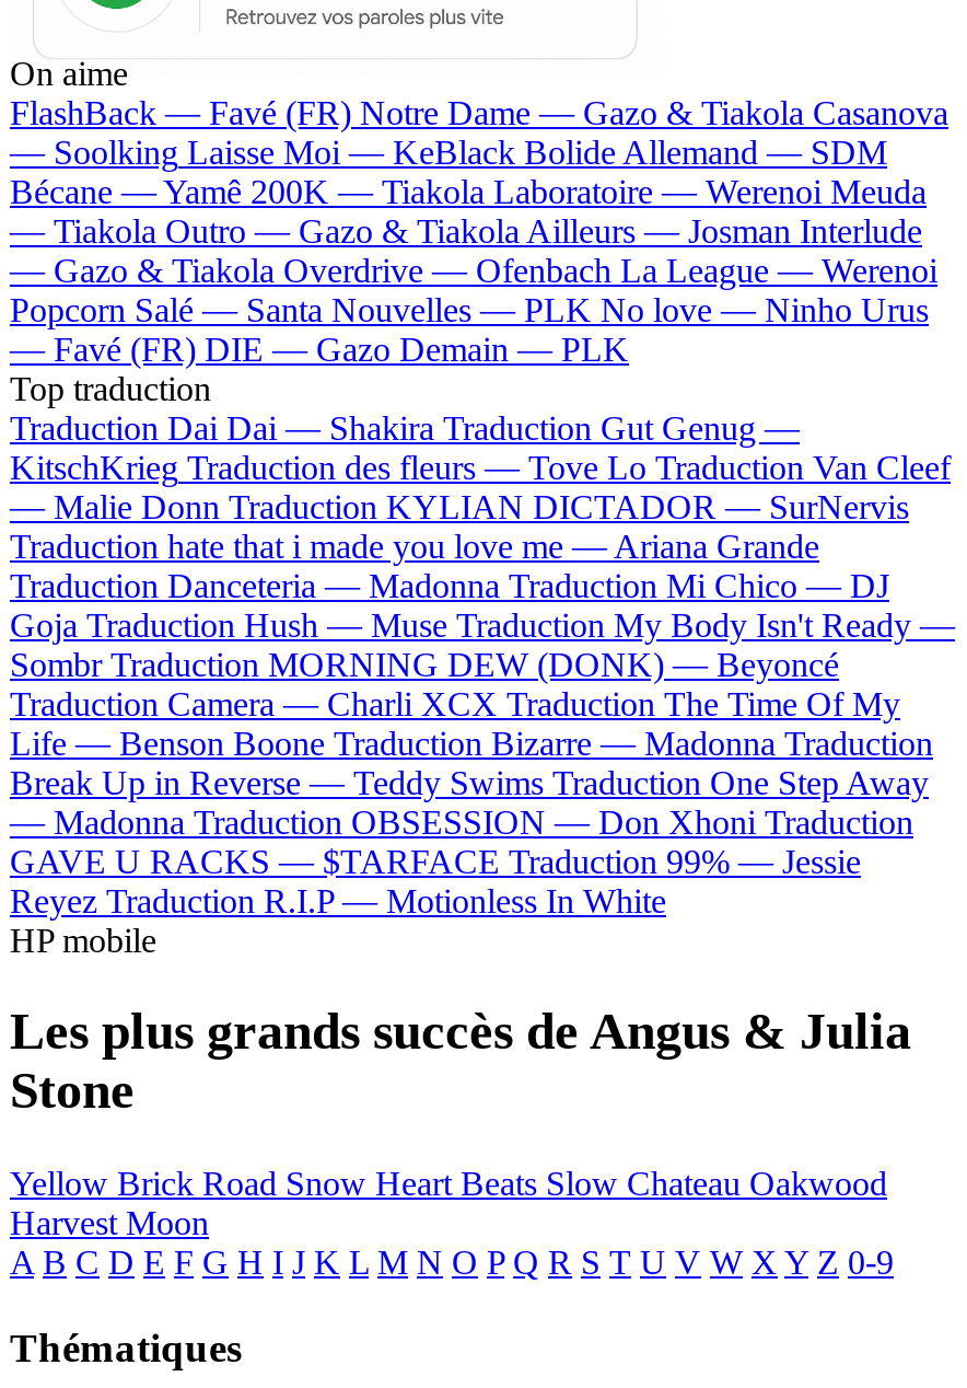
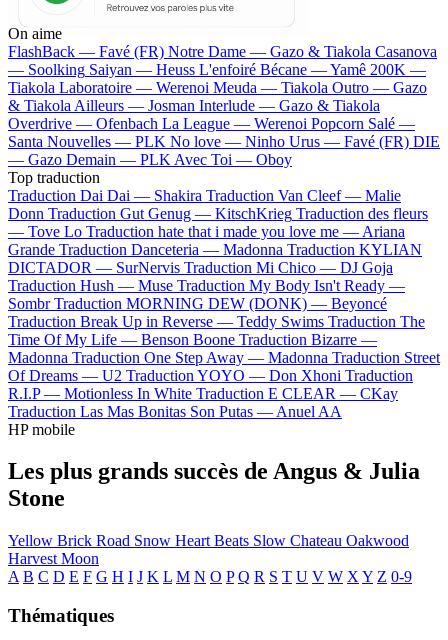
- — Soolking Laisse Moi — KeBlack Bolide Allemand — SDM
- Bécane — Yamê 200K — Tiakola Laboratoire — Werenoi Meuda
- — Tiakola Outro — Gazo & Tiakola Ailleurs — Josman Interlude
- — Gazo & Tiakola Overdrive — Ofenbach La League — Werenoi
- Popcorn Salé — Santa Nouvelles — PLK No love — Ninho Urus
- —Favé (FR) DIE — Gazo Demain — PLK
+ — Soolking Saiyan — Heuss L'enfoiré Bécane — Yamê 200K —
+ Tiakola Laboratoire — Werenoi Meuda — Tiakola Outro — Gazo
+ & Tiakola Ailleurs — Josman Interlude — Gazo & Tiakola
+ Overdrive — Ofenbach La League — Werenoi Popcorn Salé —
+ Santa Nouvelles — PLK No love — Ninho Urus — Favé (FR) DIE
+ — Gazo Demain — PLK Avec Toi — Oboy

- Traduction Dai Dai — Shakira Traduction Gut Genug —
- KitschKrieg Traduction des fleurs — Tove Lo Traduction Van Cleef
- — Malie Donn Traduction KYLIAN DICTADOR — SurNervis
- Traduction hate that i made you love me — Ariana Grande
- Traduction Danceteria — Madonna Traduction Mi Chico — DJ
- Goja Traduction Hush — Muse Traduction My Body Isn't Ready —
+ Traduction Dai Dai — Shakira Traduction Van Cleef — Malie
+ Donn Traduction Gut Genug — KitschKrieg Traduction des fleurs
+ — Tove Lo Traduction hate that i made you love me — Ariana
+ Grande Traduction Danceteria — Madonna Traduction KYLIAN
+ DICTADOR — SurNervis Traduction Mi Chico — DJ Goja
+ Traduction Hush — Muse Traduction My Body Isn't Ready —

- Traduction Camera — Charli XCX Traduction The Time Of My
- Life — Benson Boone Traduction Bizarre — Madonna Traduction
- Break Up in Reverse — Teddy Swims Traduction One Step Away
- — Madonna Traduction OBSESSION — Don Xhoni Traduction
- GAVE U RACKS — $TARFACE Traduction 99% — Jessie
- Reyez Traduction R.I.P — Motionless In White
+ Traduction Break Up in Reverse — Teddy Swims Traduction The
+ Time Of My Life — Benson Boone Traduction Bizarre —
+ Madonna Traduction One Step Away — Madonna Traduction Street
+ Of Dreams — U2 Traduction YOYO — Don Xhoni Traduction
+ R.I.P — Motionless In White Traduction E CLEAR — CKay
+ Traduction Las Mas Bonitas Son Putas — Anuel AA
